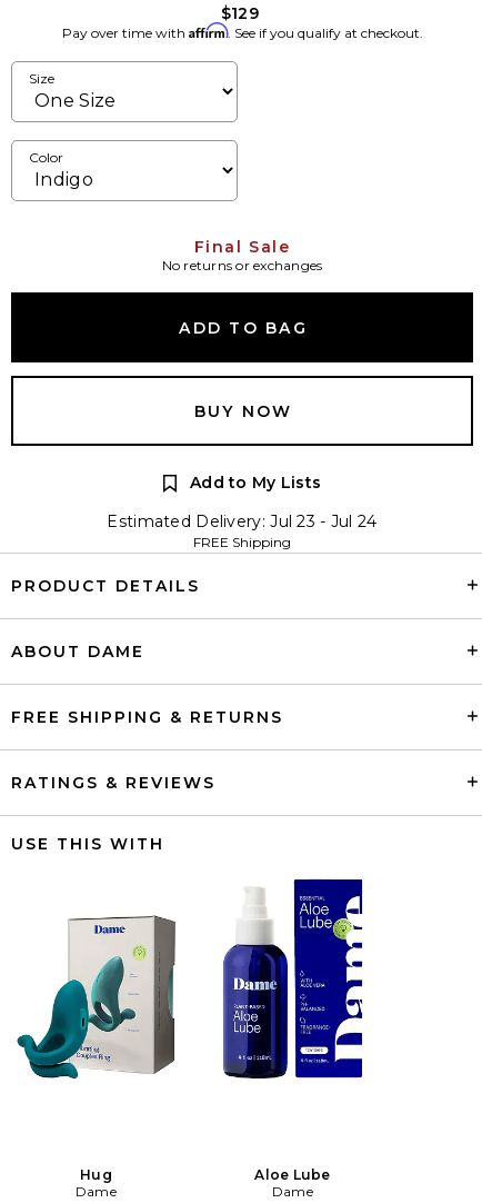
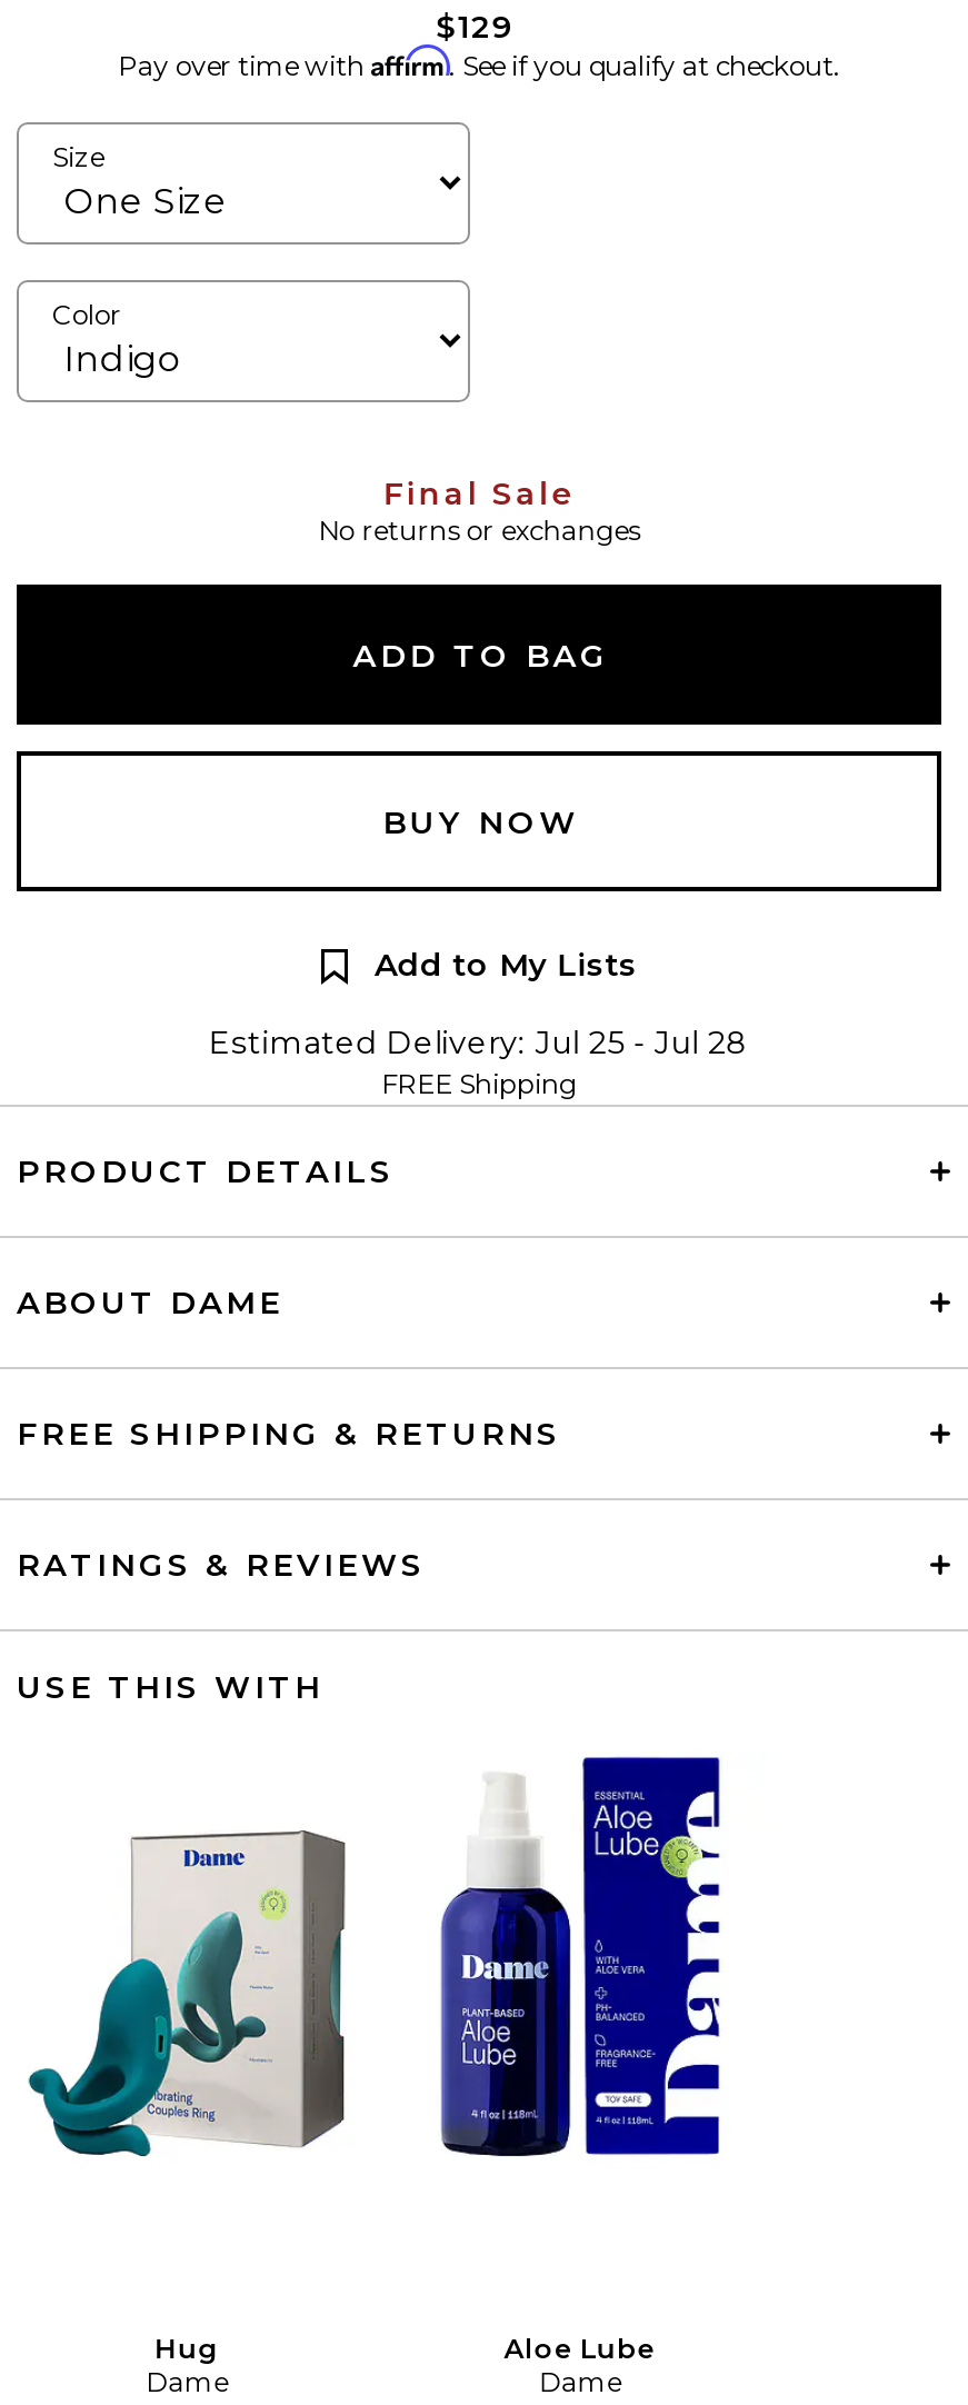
- Estimated Delivery: Jul 23 - Jul 24
+ Estimated Delivery: Jul 25 - Jul 28
